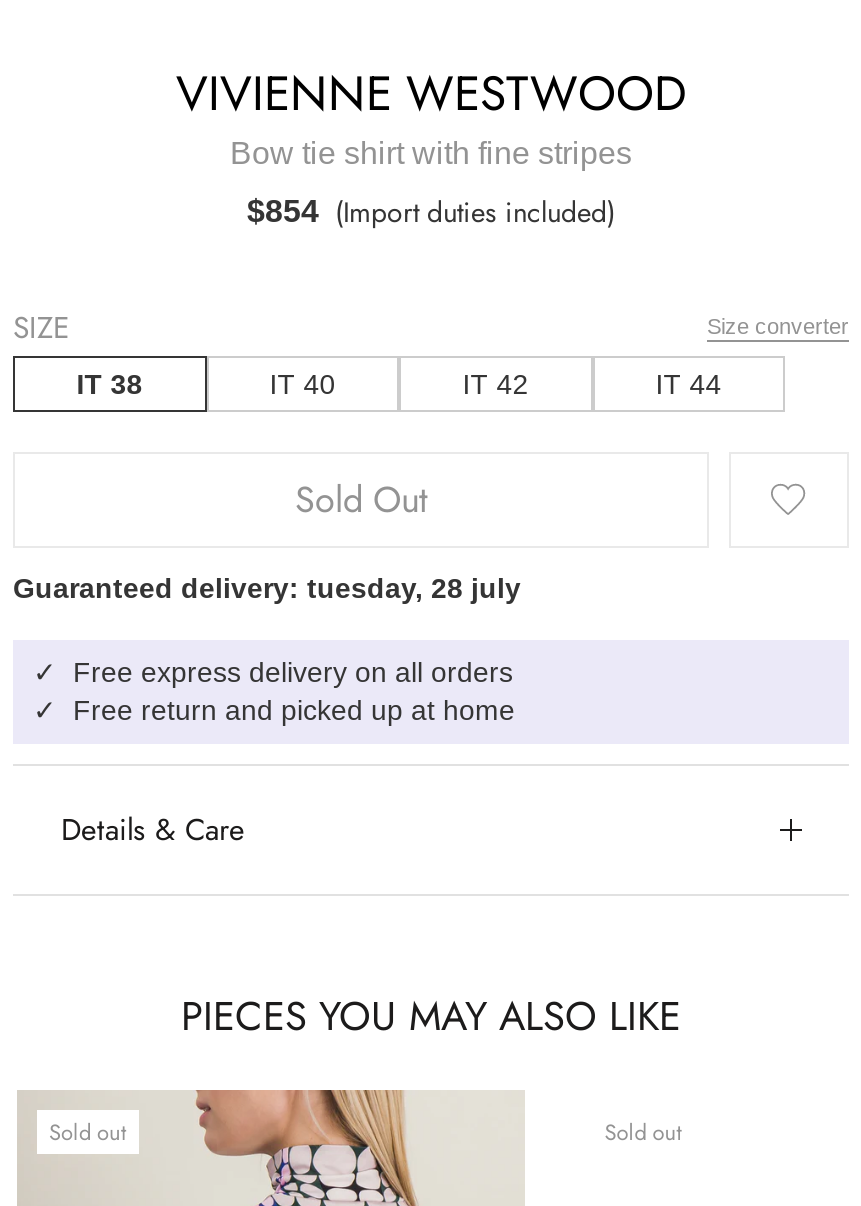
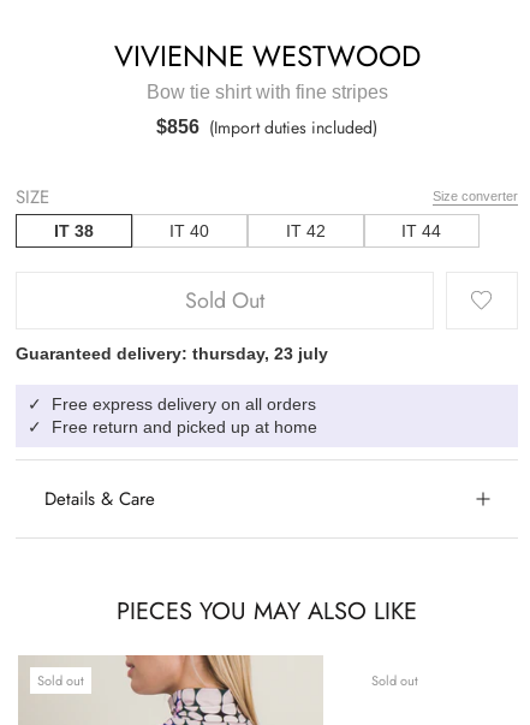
- $854 (Import duties included)
+ $856 (Import duties included)

- Guaranteed delivery: tuesday, 28 july
+ Guaranteed delivery: thursday, 23 july
